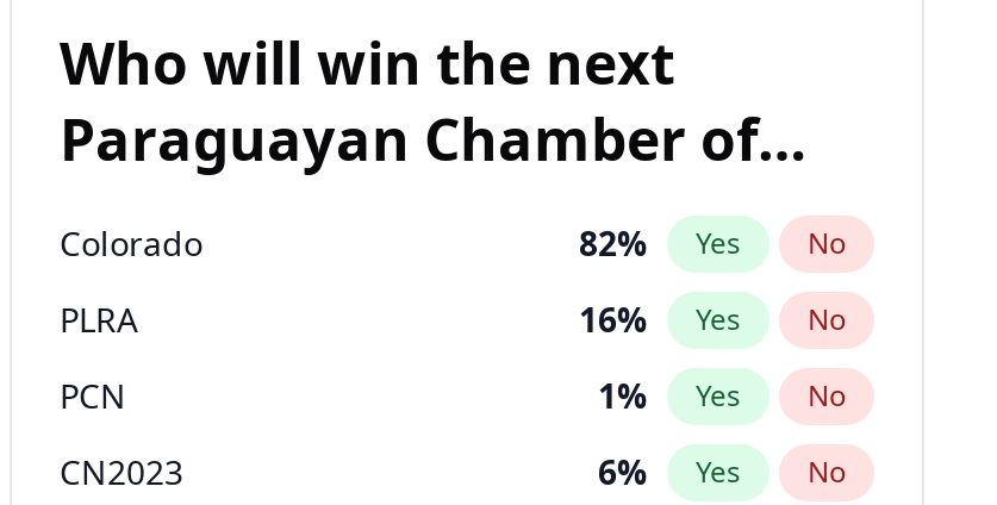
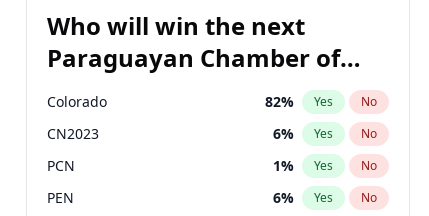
- PLRA
- 16%
+ CN2023
+ 6%

- CN2023
+ PEN
